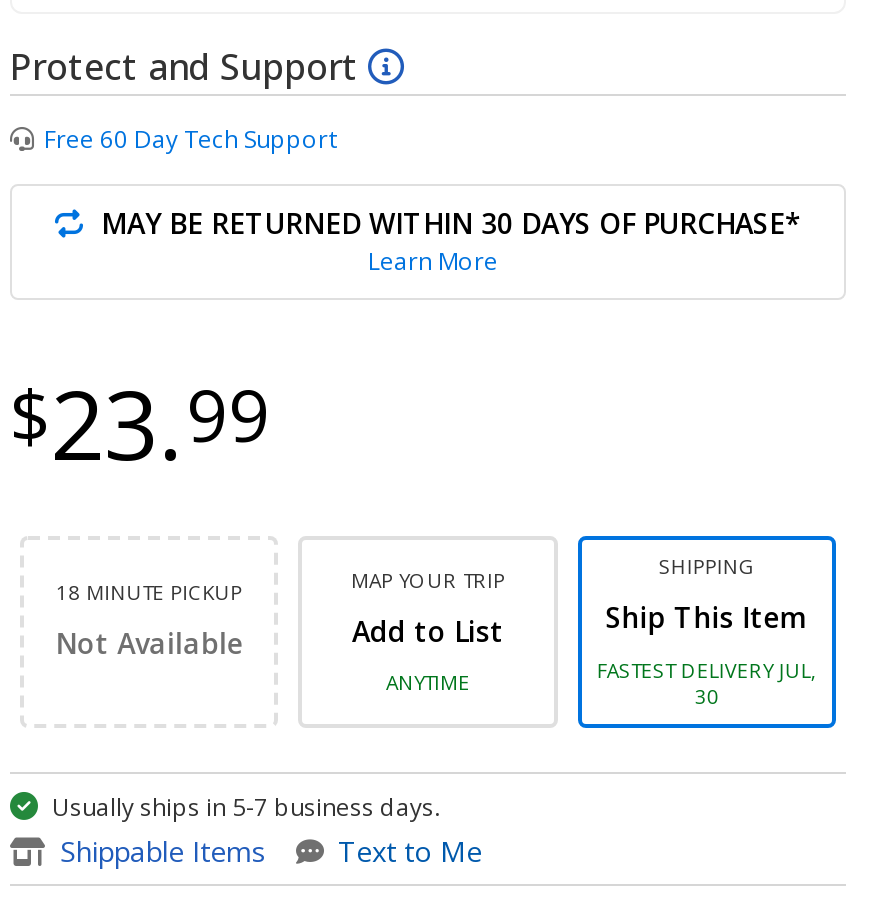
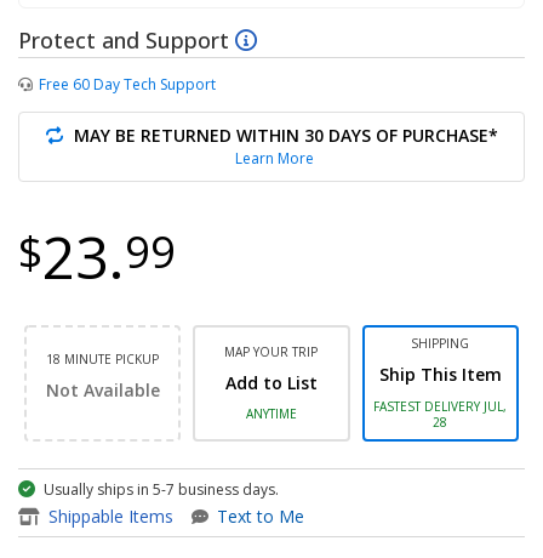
- 30
+ 28
